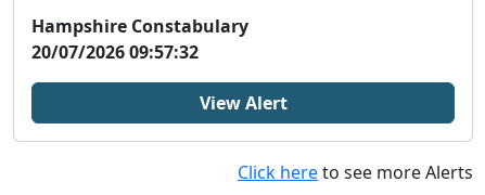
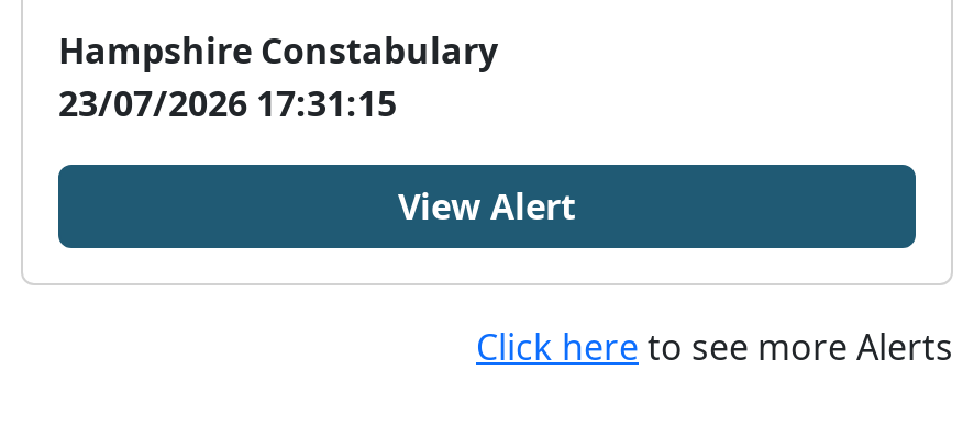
- 20/07/2026 09:57:32
+ 23/07/2026 17:31:15
